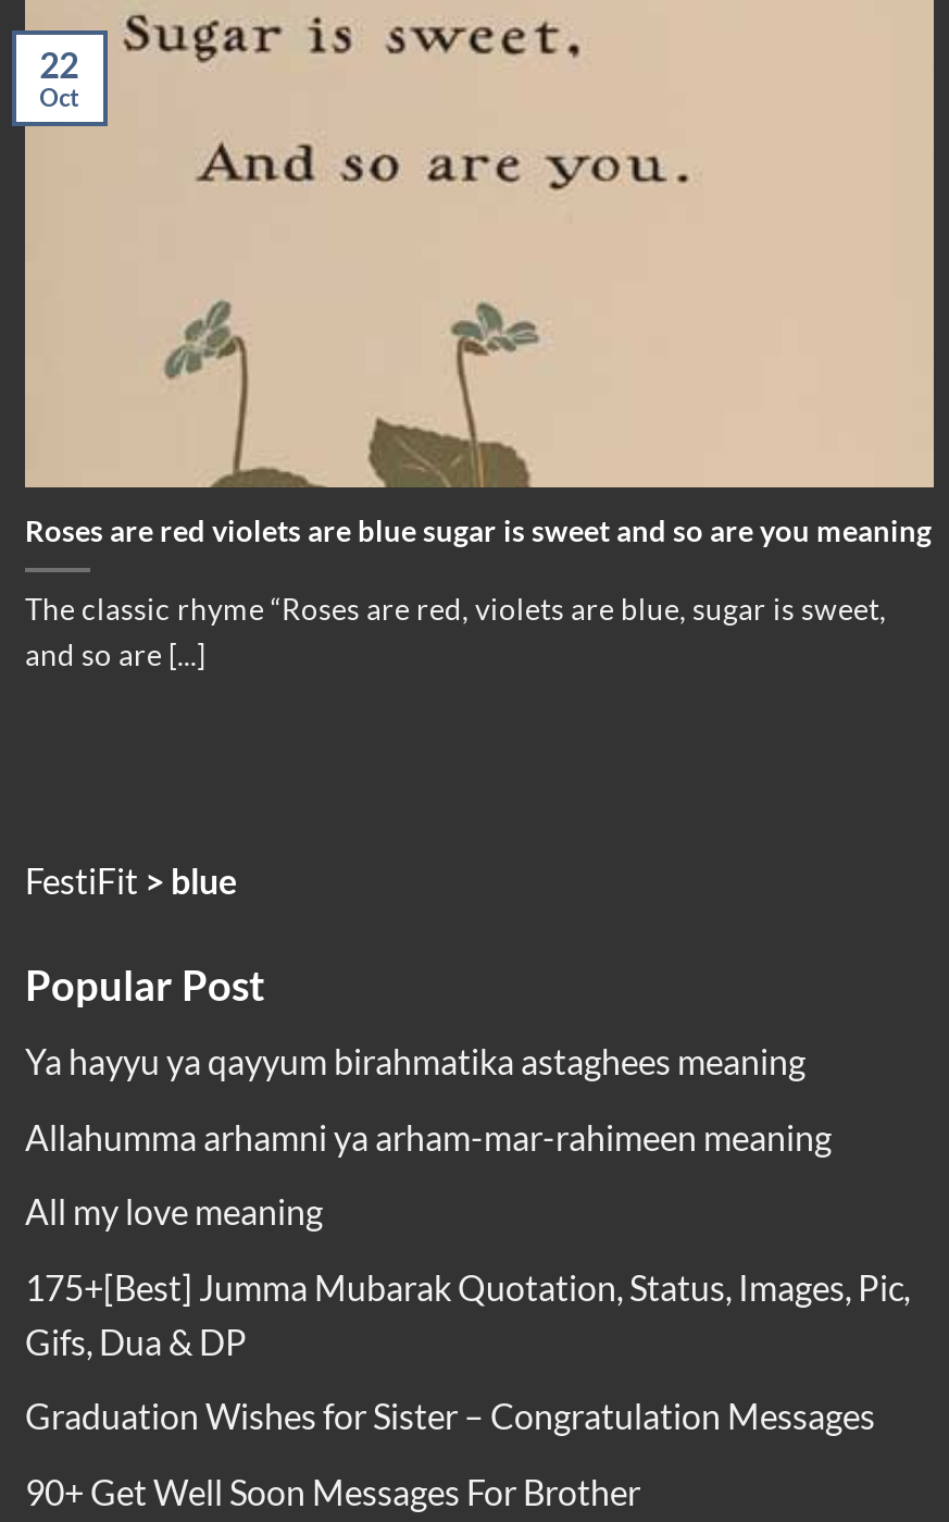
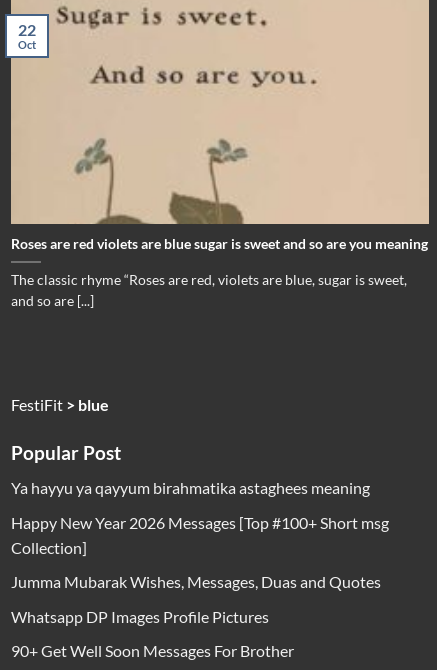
- Allahumma arhamni ya arham-mar-rahimeen meaning
- All my love meaning
- 175+[Best] Jumma Mubarak Quotation, Status, Images, Pic,
- Gifs, Dua & DP
- Graduation Wishes for Sister – Congratulation Messages
+ Happy New Year 2026 Messages [Top #100+ Short msg
+ Collection]
+ Jumma Mubarak Wishes, Messages, Duas and Quotes
+ Whatsapp DP Images Profile Pictures
